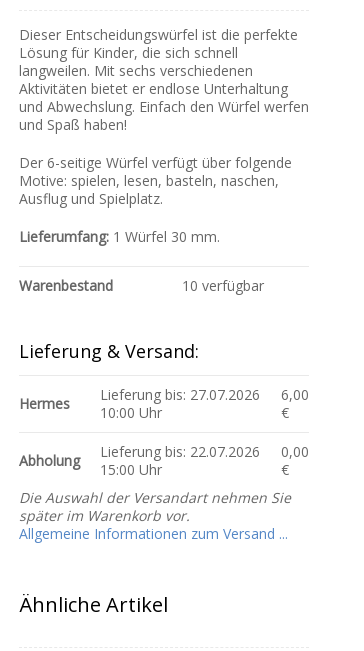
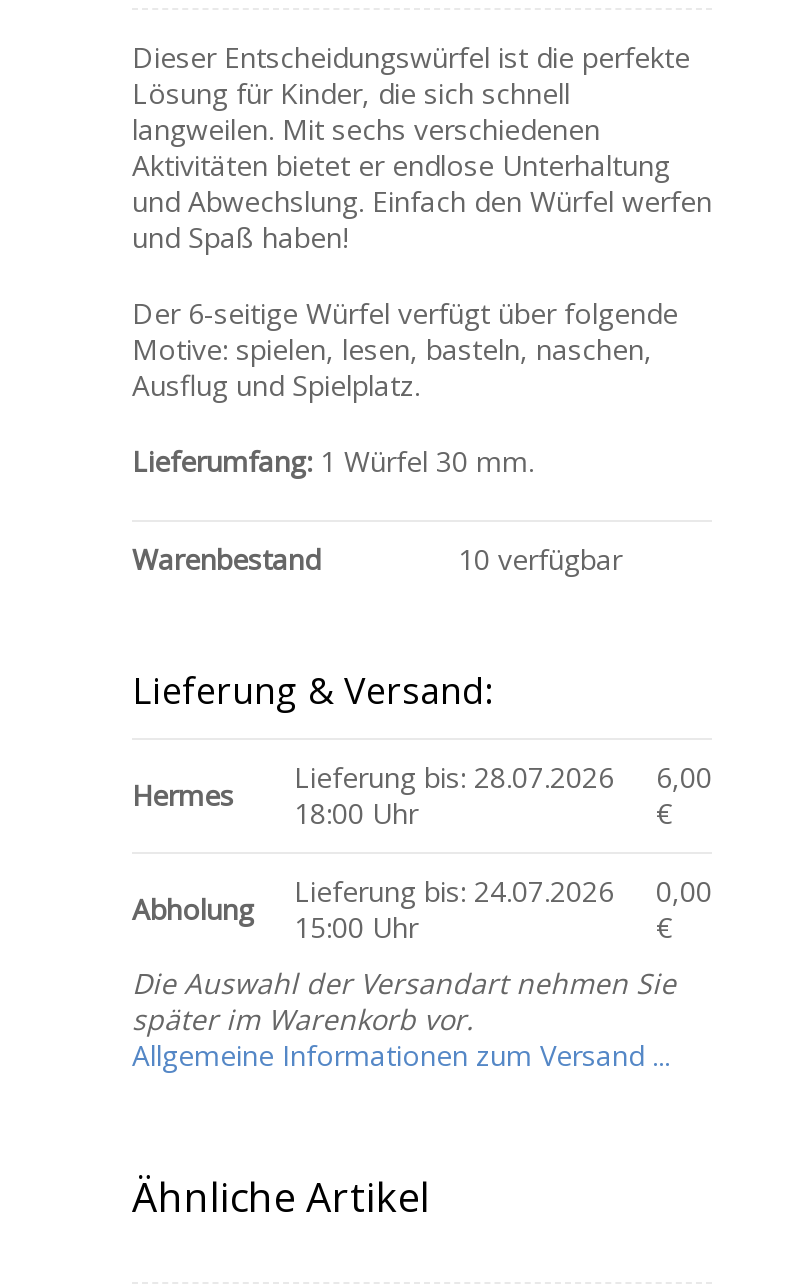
- Lieferung bis: 27.07.2026
+ Lieferung bis: 28.07.2026

- 10:00 Uhr
+ 18:00 Uhr

- Lieferung bis: 22.07.2026
+ Lieferung bis: 24.07.2026
